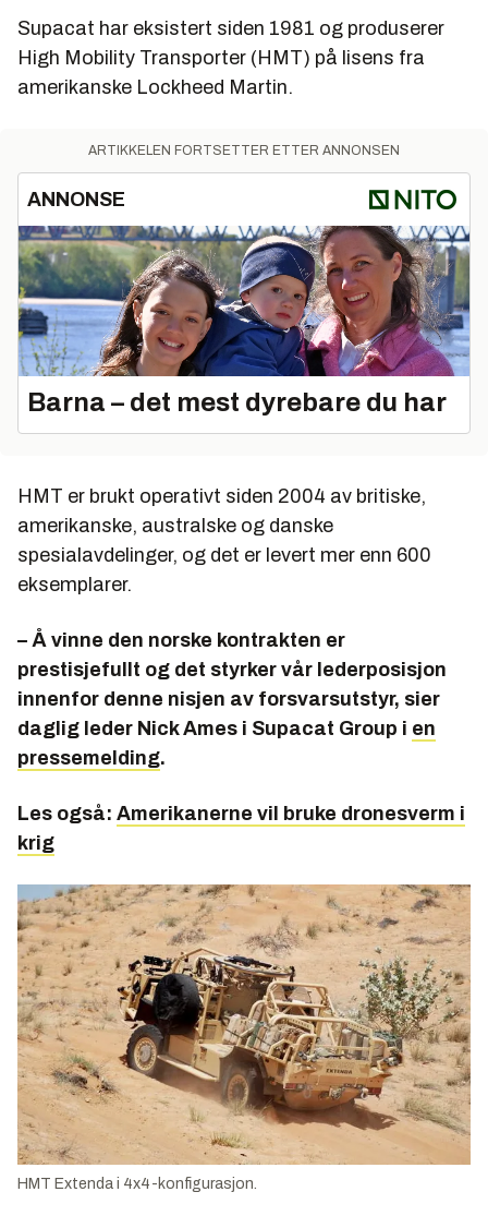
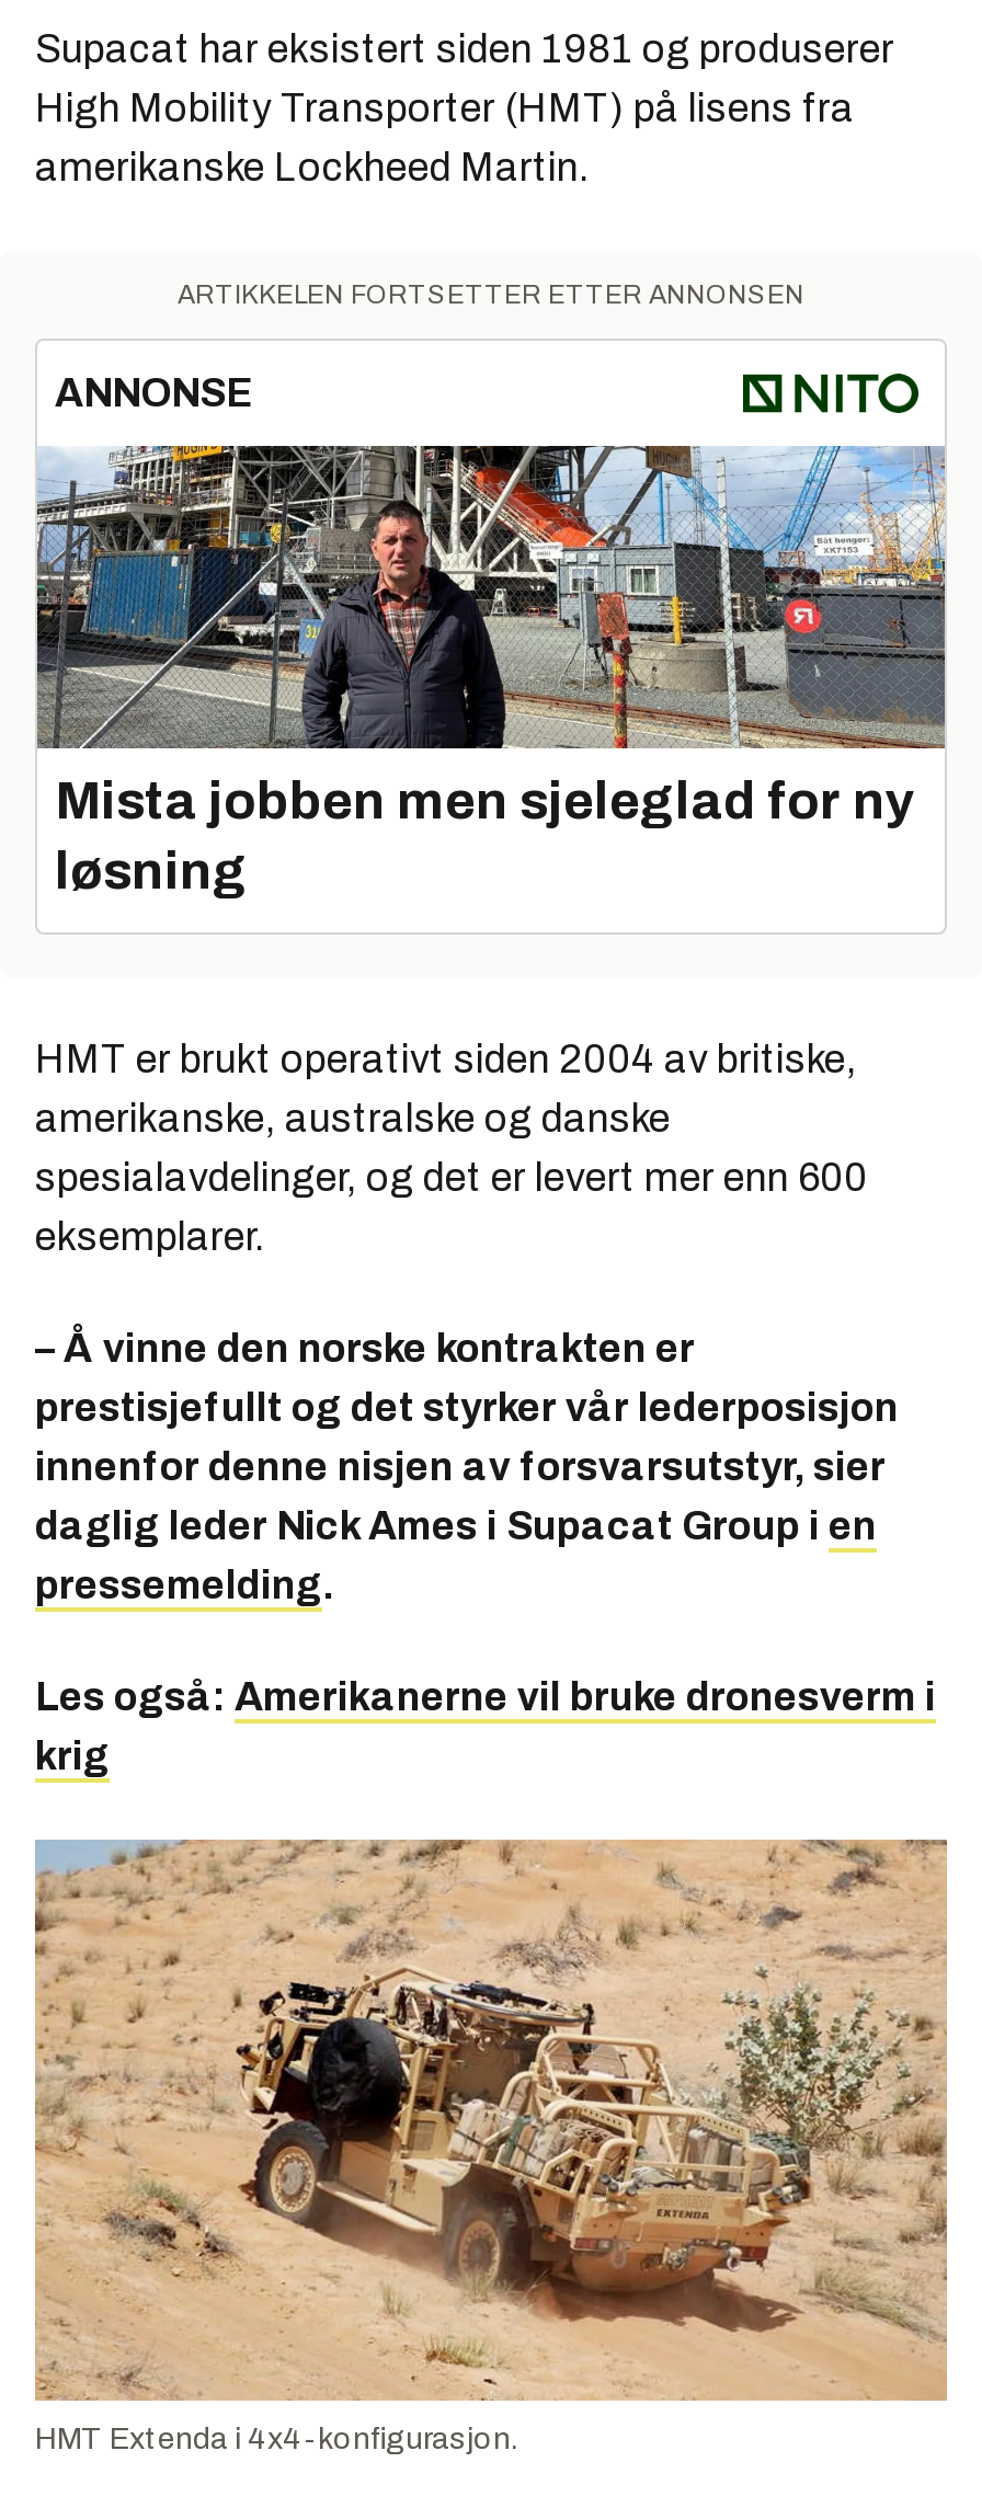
- [image]
- Barna – det mest dyrebare du har
+ [image]
+ Mista jobben men sjeleglad for ny
+ løsning
